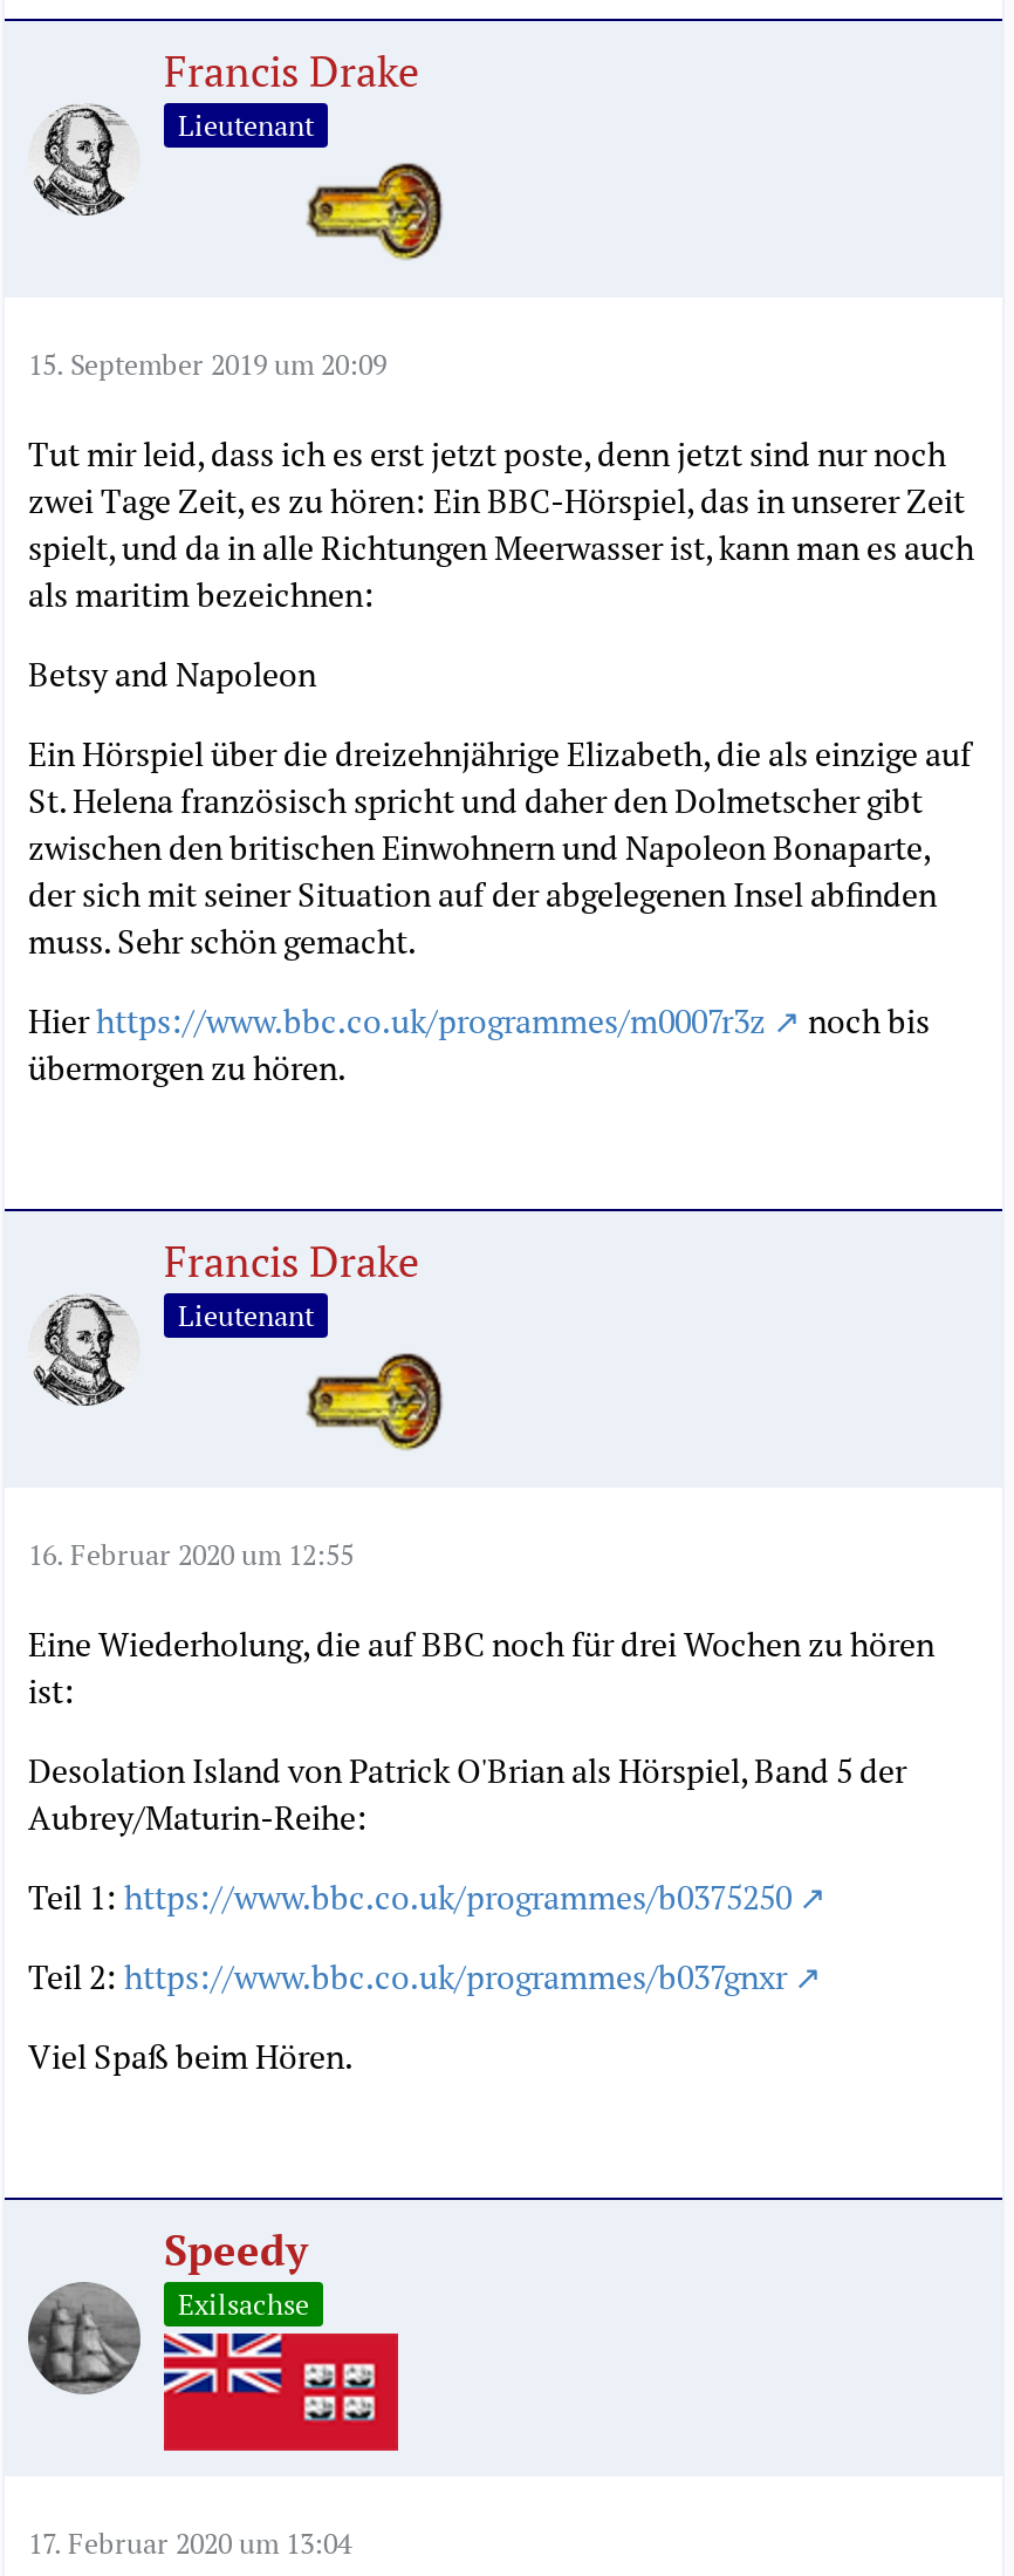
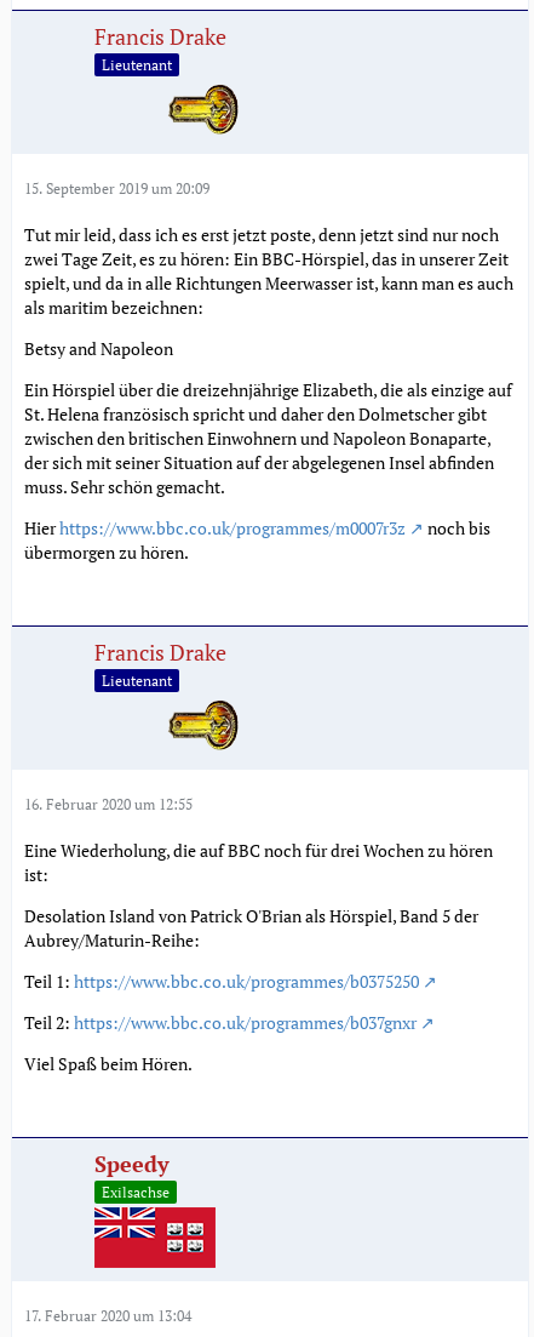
- [image]

- [image]

- [image]
